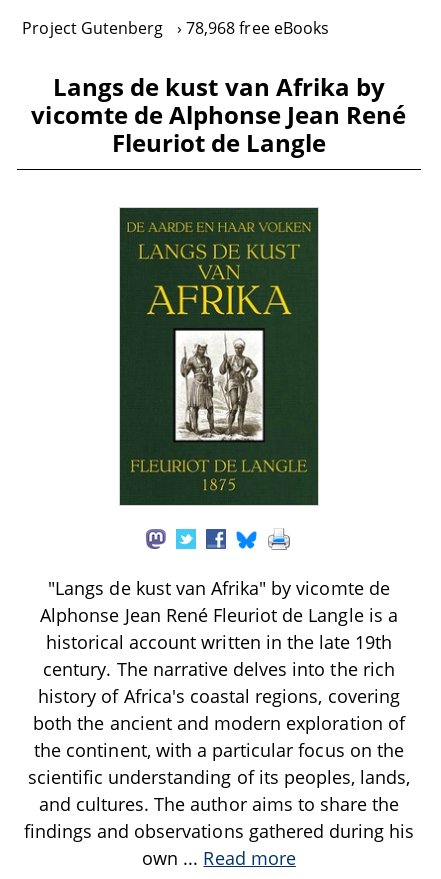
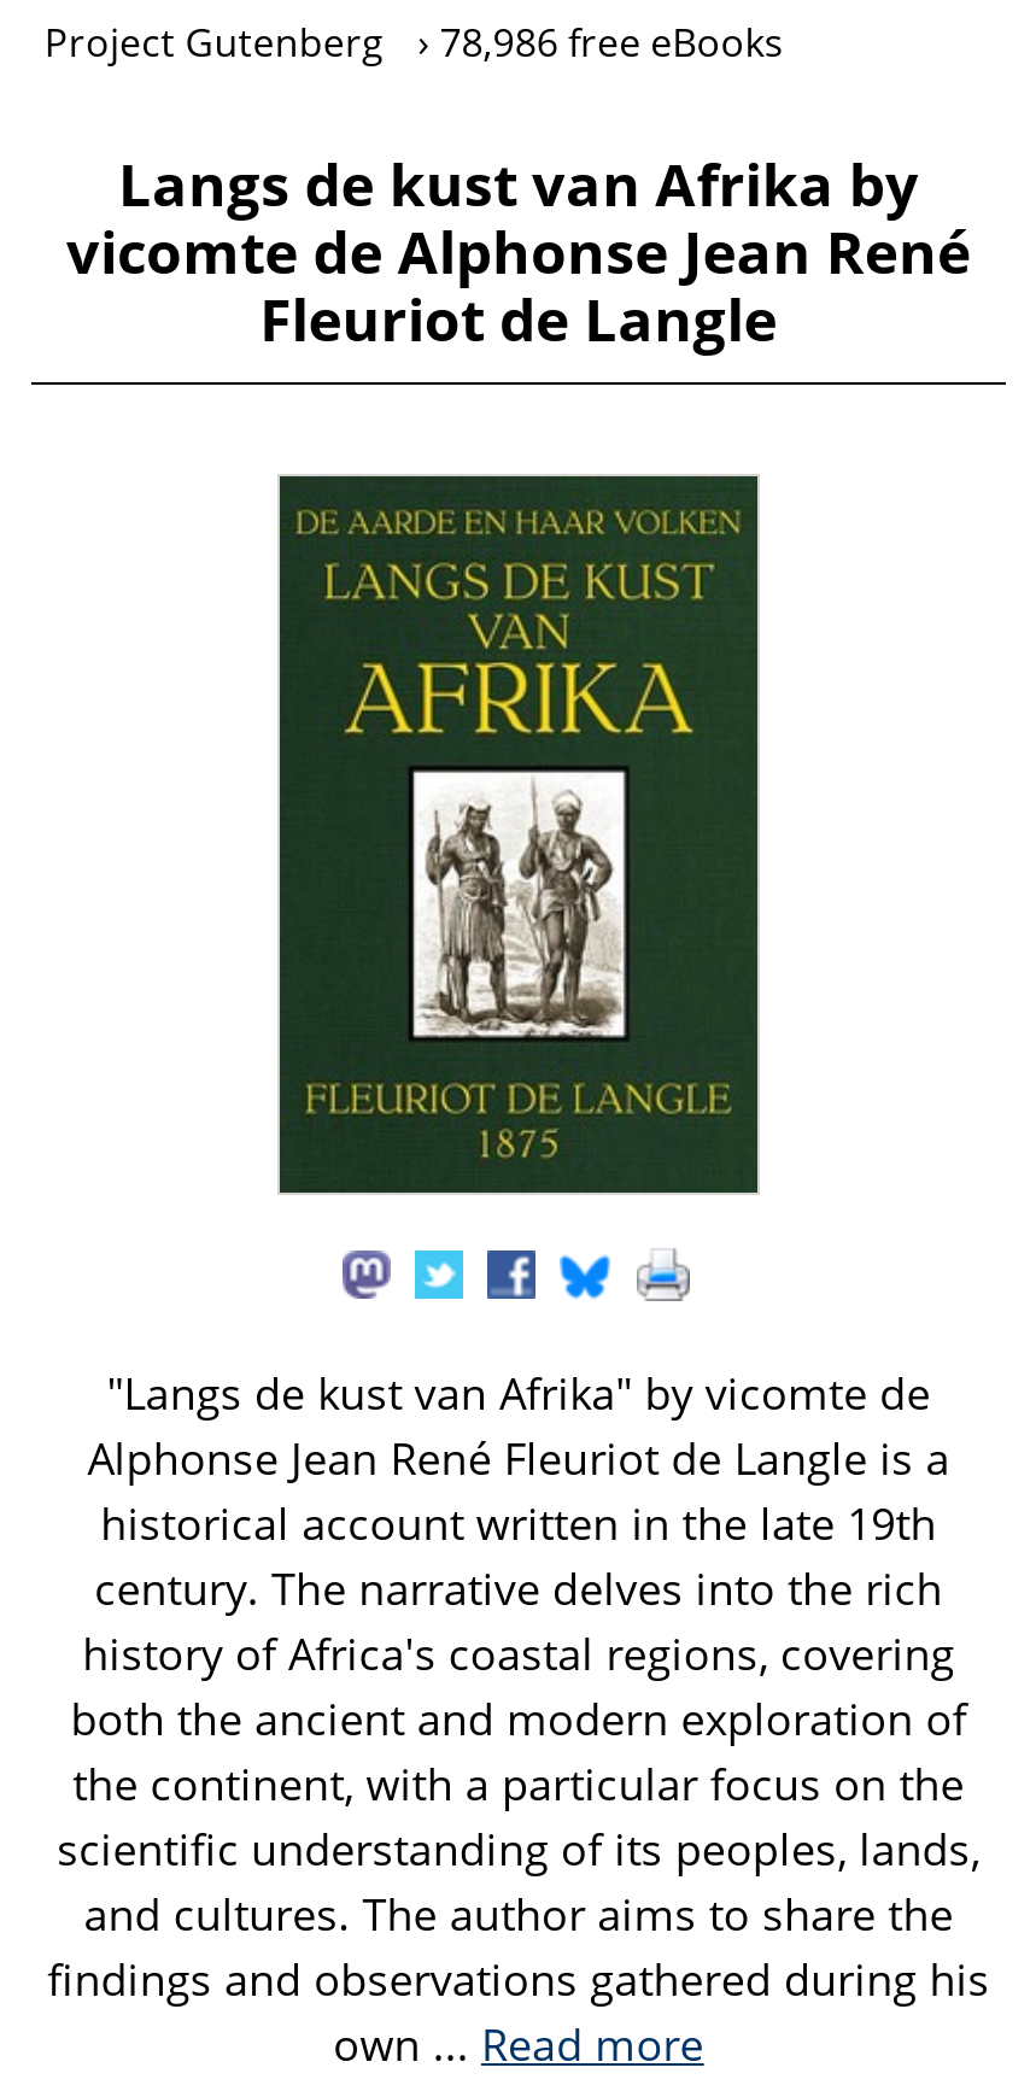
- Project Gutenberg 78,968 free eBooks
+ Project Gutenberg 78,986 free eBooks
